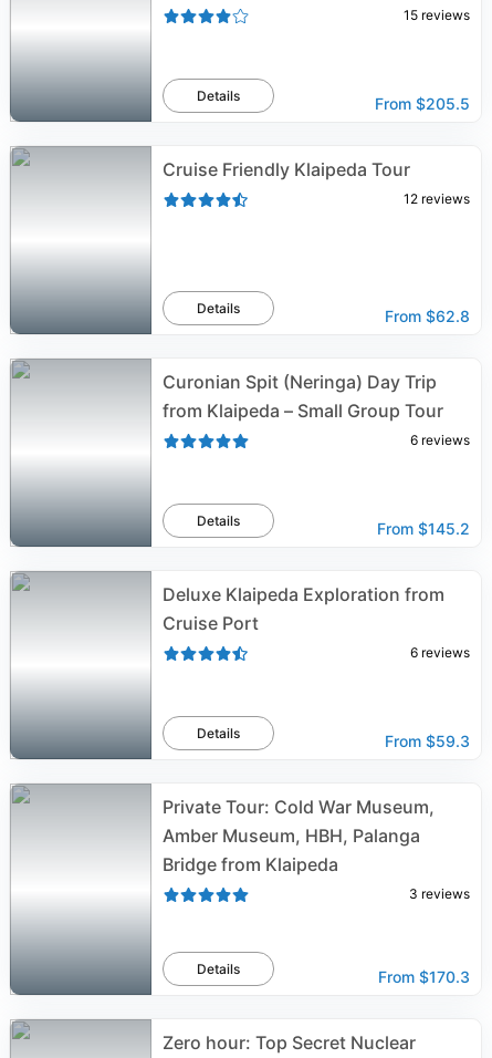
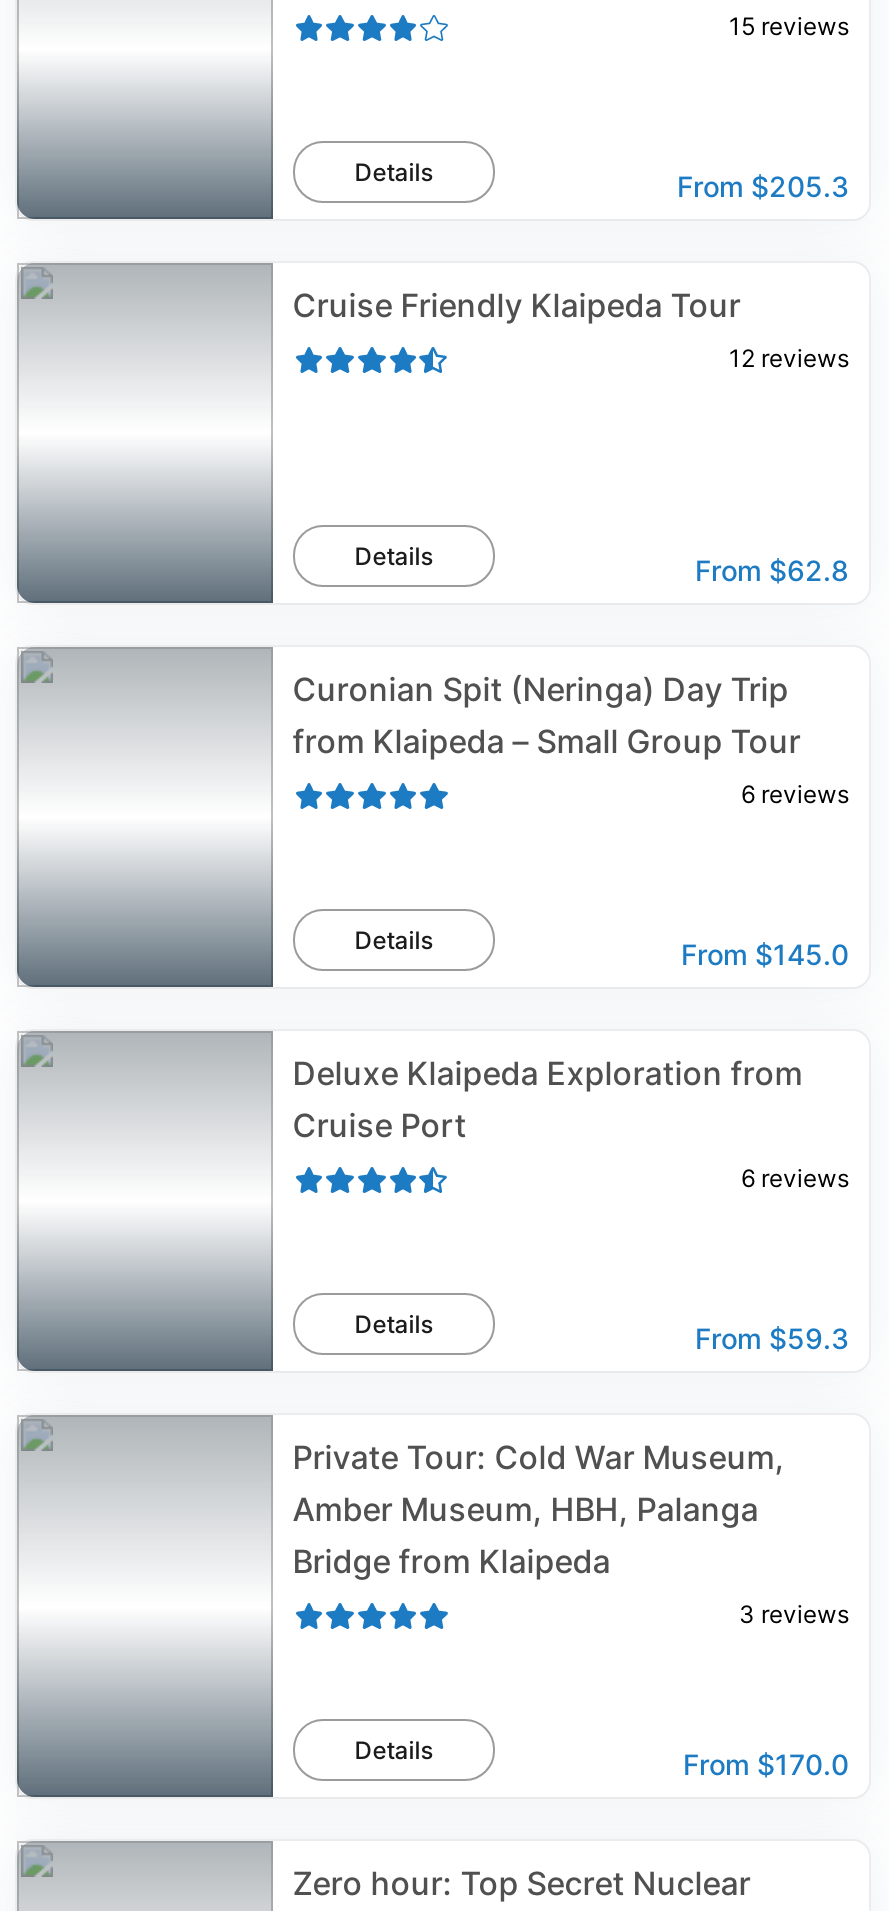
- From $205.5
+ From $205.3

- From $145.2
+ From $145.0

- From $170.3
+ From $170.0
